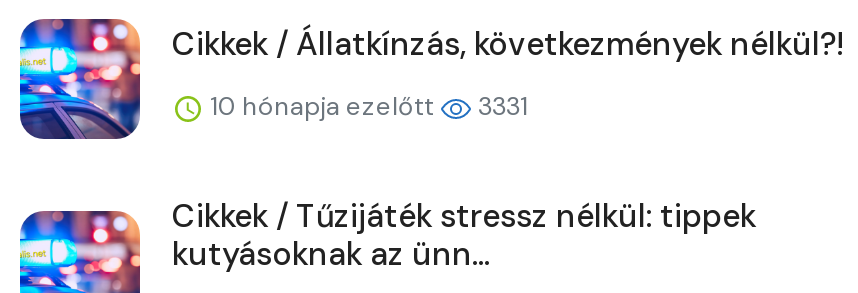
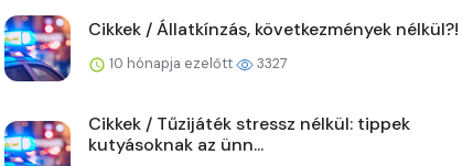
- 10 hónapja ezelőtt 3331
+ 10 hónapja ezelőtt 3327
